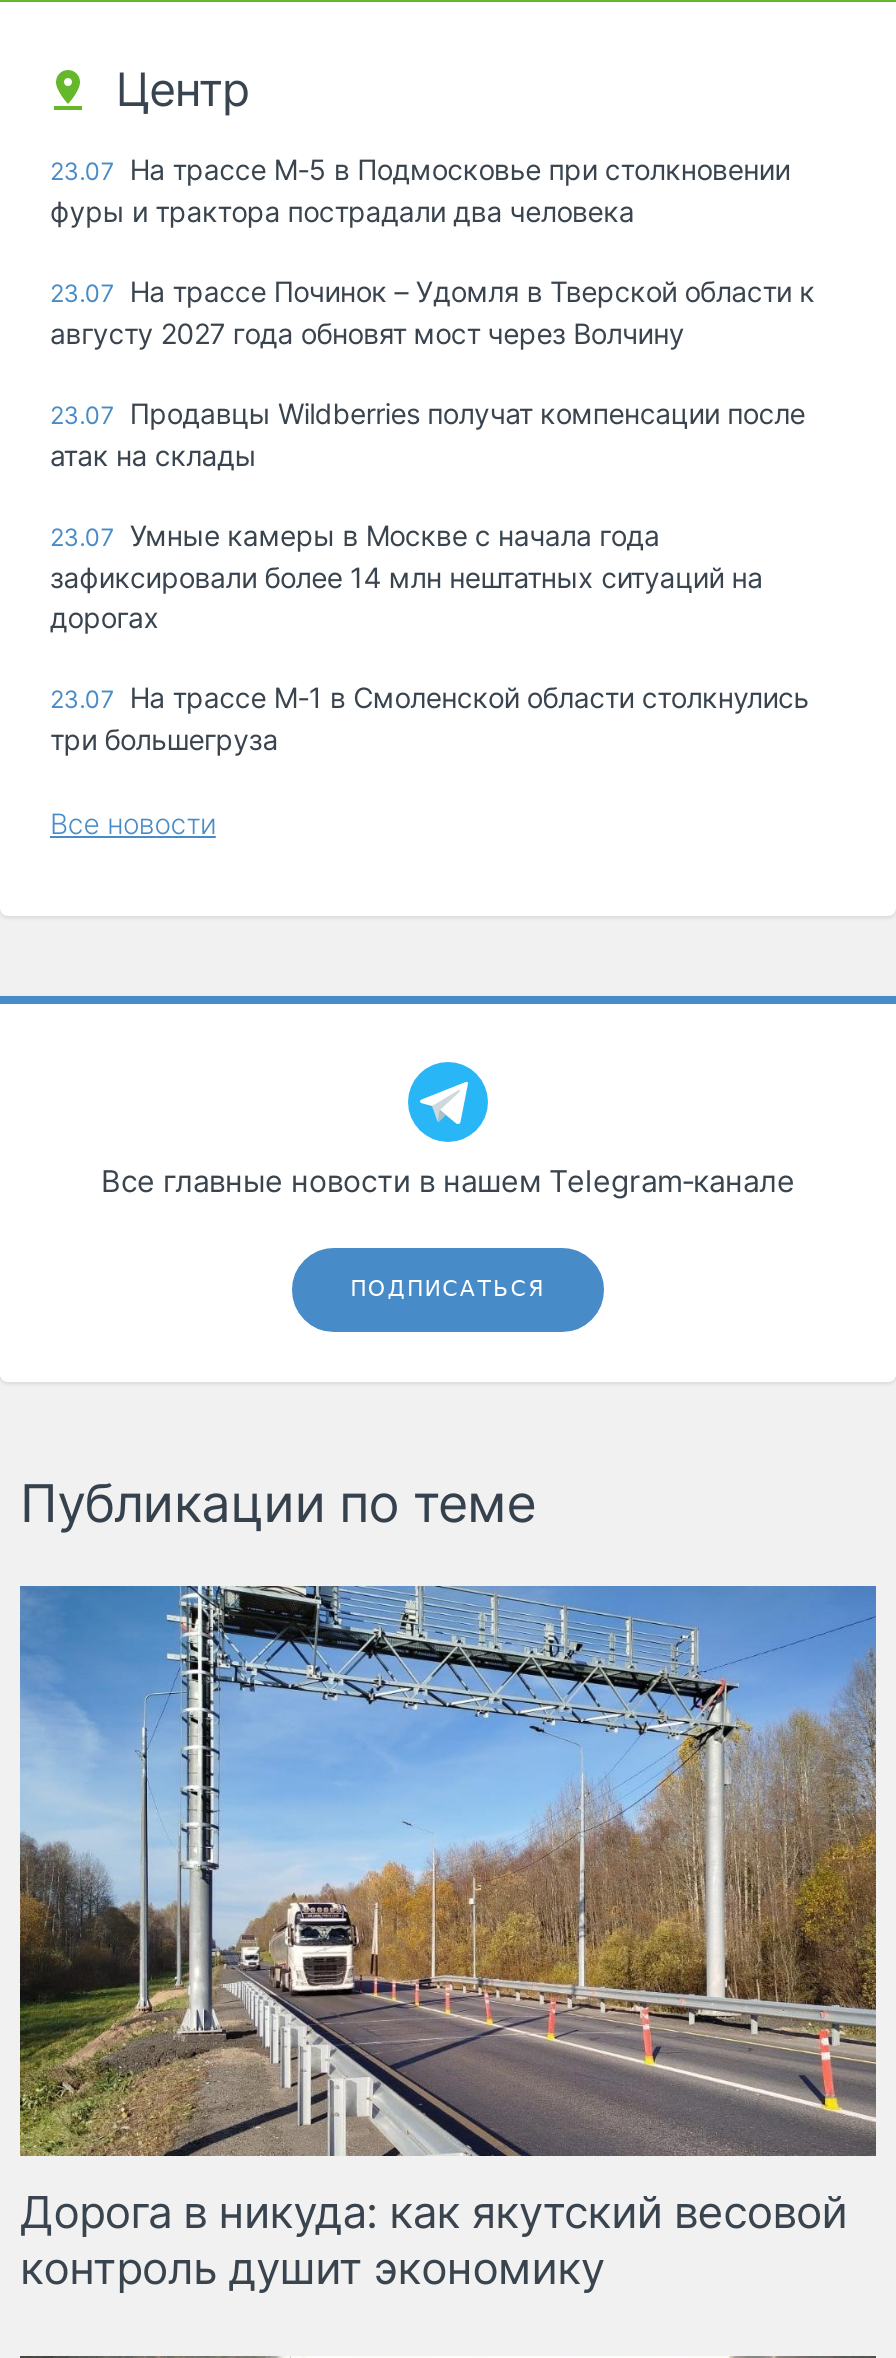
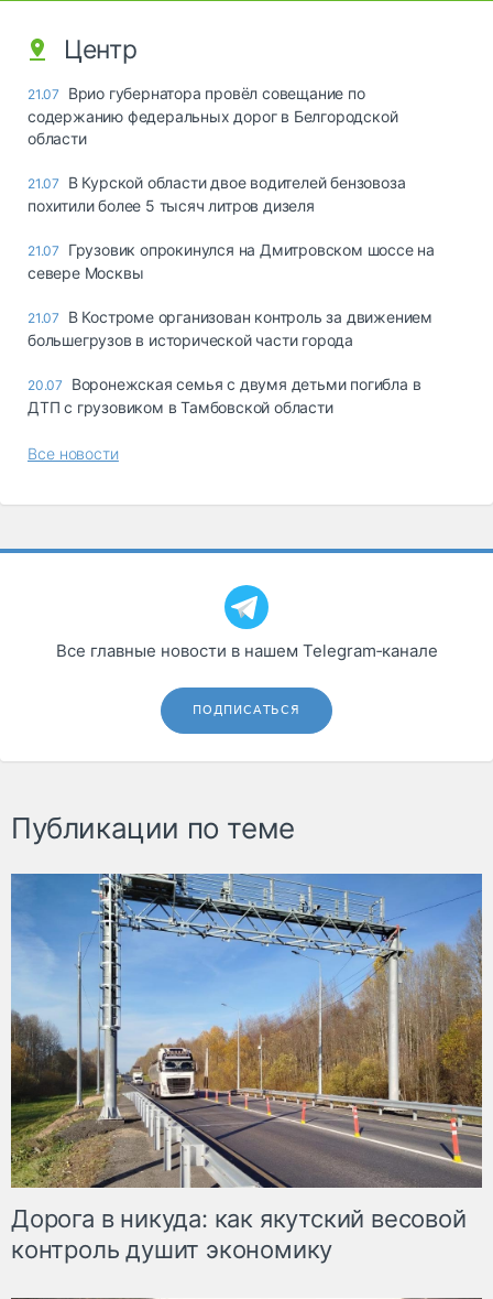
- 23.07 На трассе М-5 в Подмосковье при столкновении
- фуры и трактора пострадали два человека
+ 21.07 Врио губернатора провёл совещание по
+ содержанию федеральных дорог в Белгородской
+ области

- 23.07 На трассе Починок – Удомля в Тверской области к
- августу 2027 года обновят мост через Волчину
+ 21.07 В Курской области двое водителей бензовоза
+ похитили более 5 тысяч литров дизеля

- 23.07 Продавцы Wildberries получат компенсации после
- атак на склады
+ 21.07 Грузовик опрокинулся на Дмитровском шоссе на
+ севере Москвы

- 23.07 Умные камеры в Москве с начала года
- зафиксировали более 14 млн нештатных ситуаций на
- дорогах
+ 21.07 В Костроме организован контроль за движением
+ большегрузов в исторической части города

- 23.07 На трассе М-1 в Смоленской области столкнулись
- три большегруза
+ 20.07 Воронежская семья с двумя детьми погибла в
+ ДТП с грузовиком в Тамбовской области
